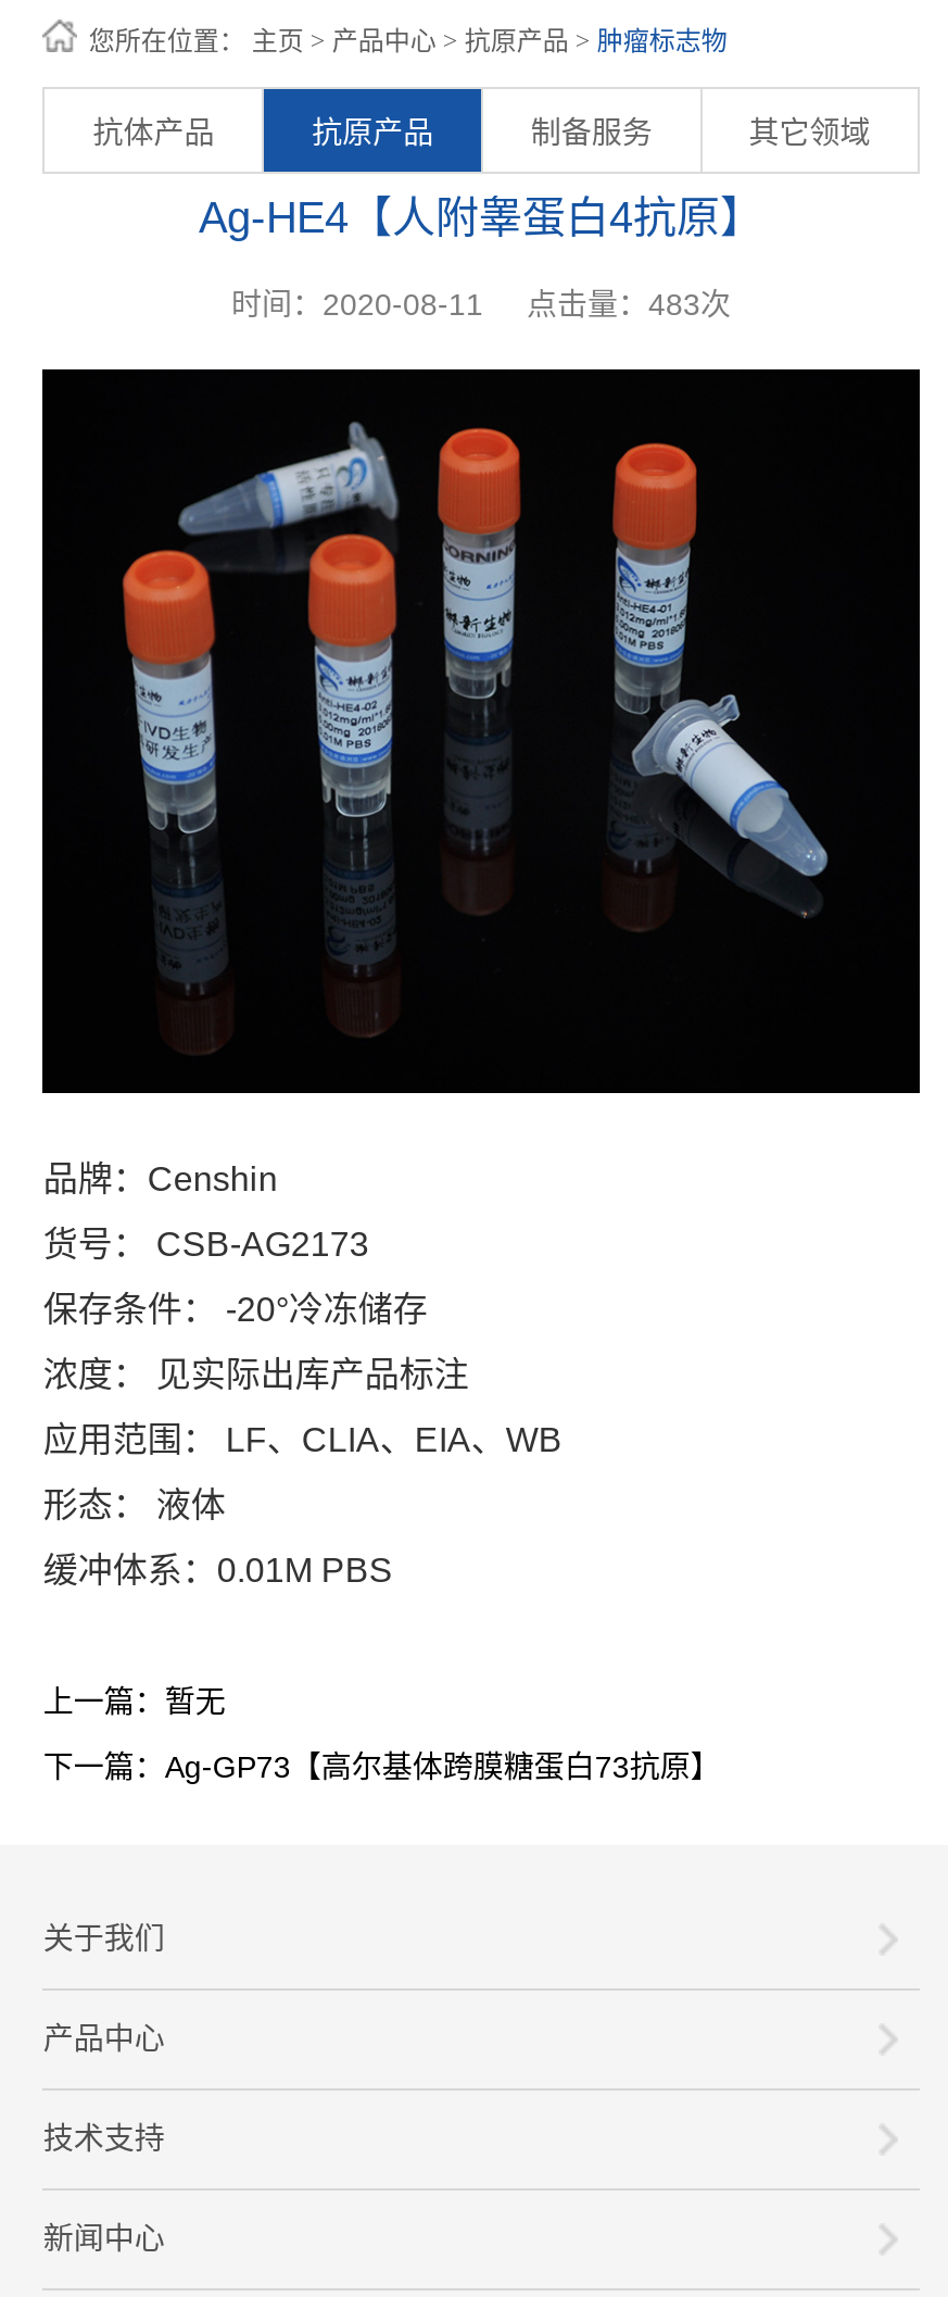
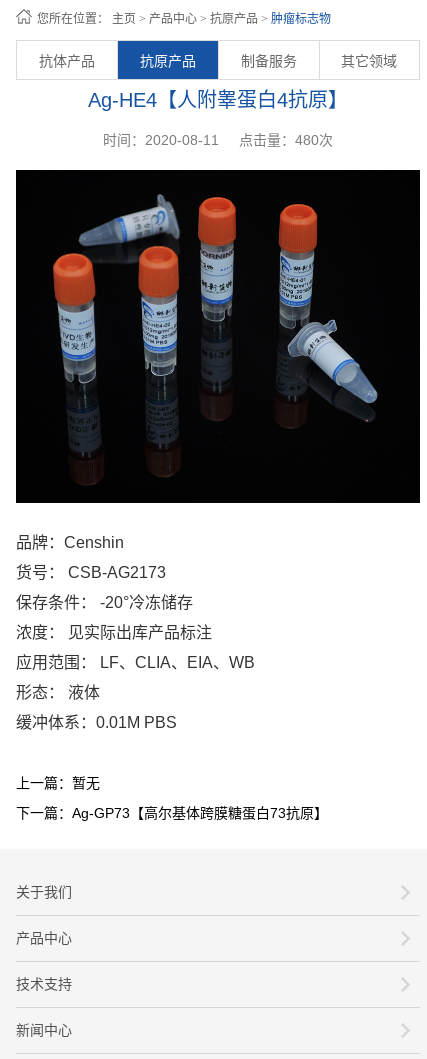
- 时间：2020-08-11 点击量：483次
+ 时间：2020-08-11 点击量：480次
